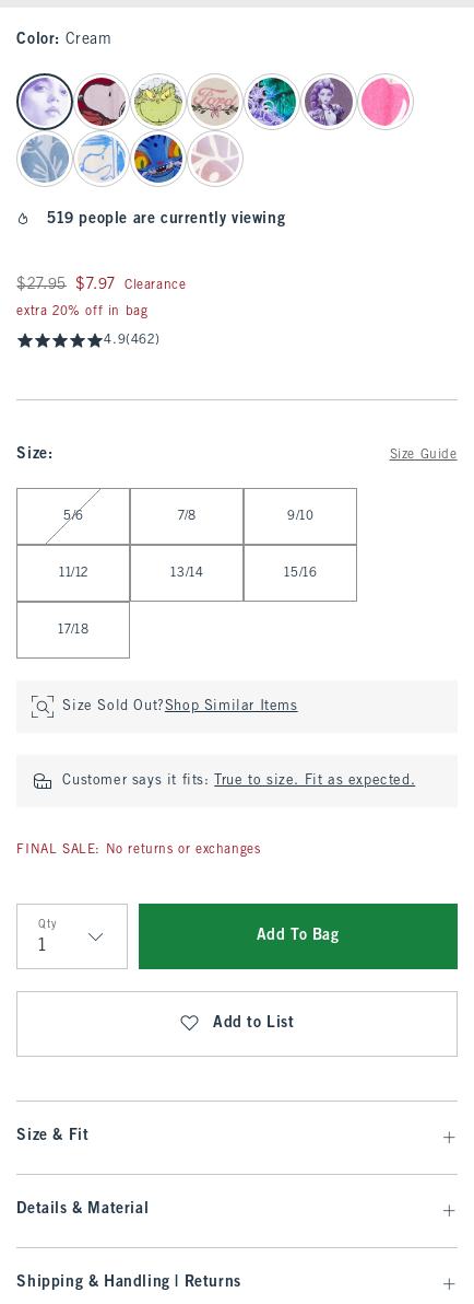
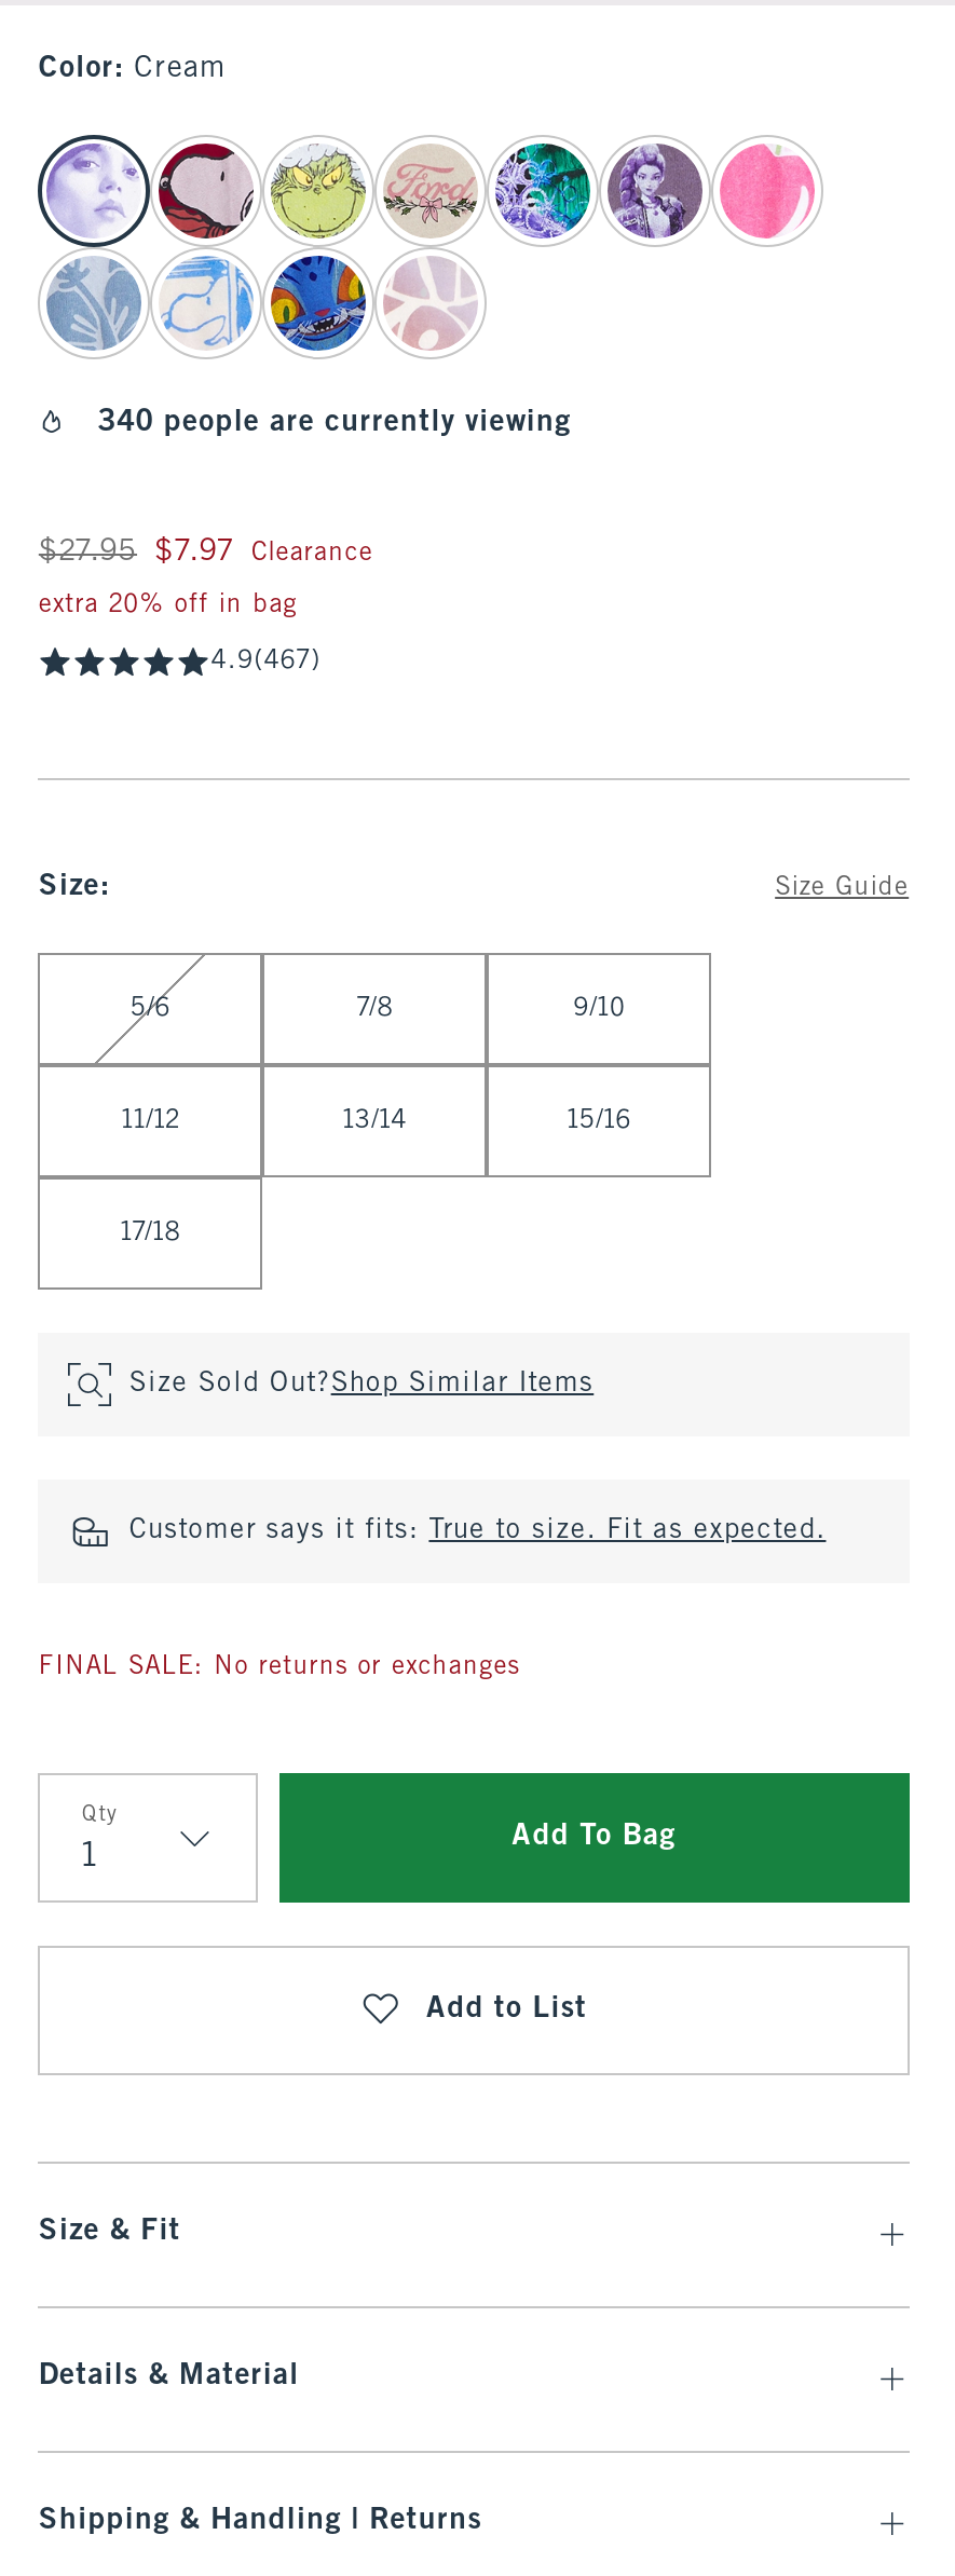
- 519 people are currently viewing
+ 340 people are currently viewing

- 4.9(462)
+ 4.9(467)
